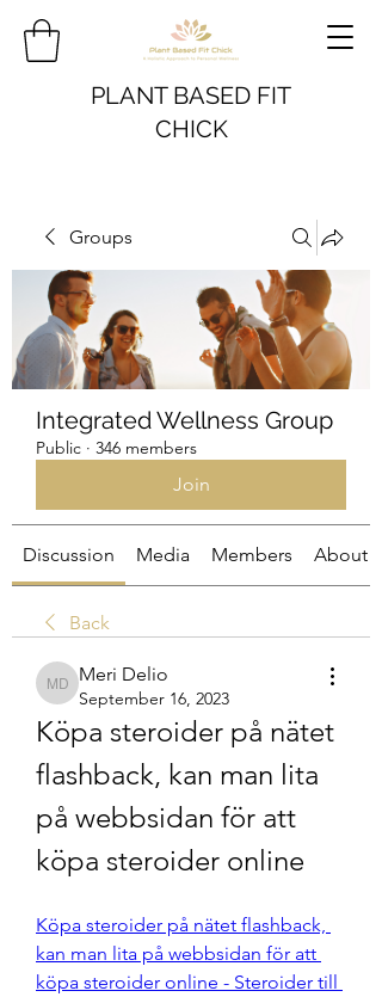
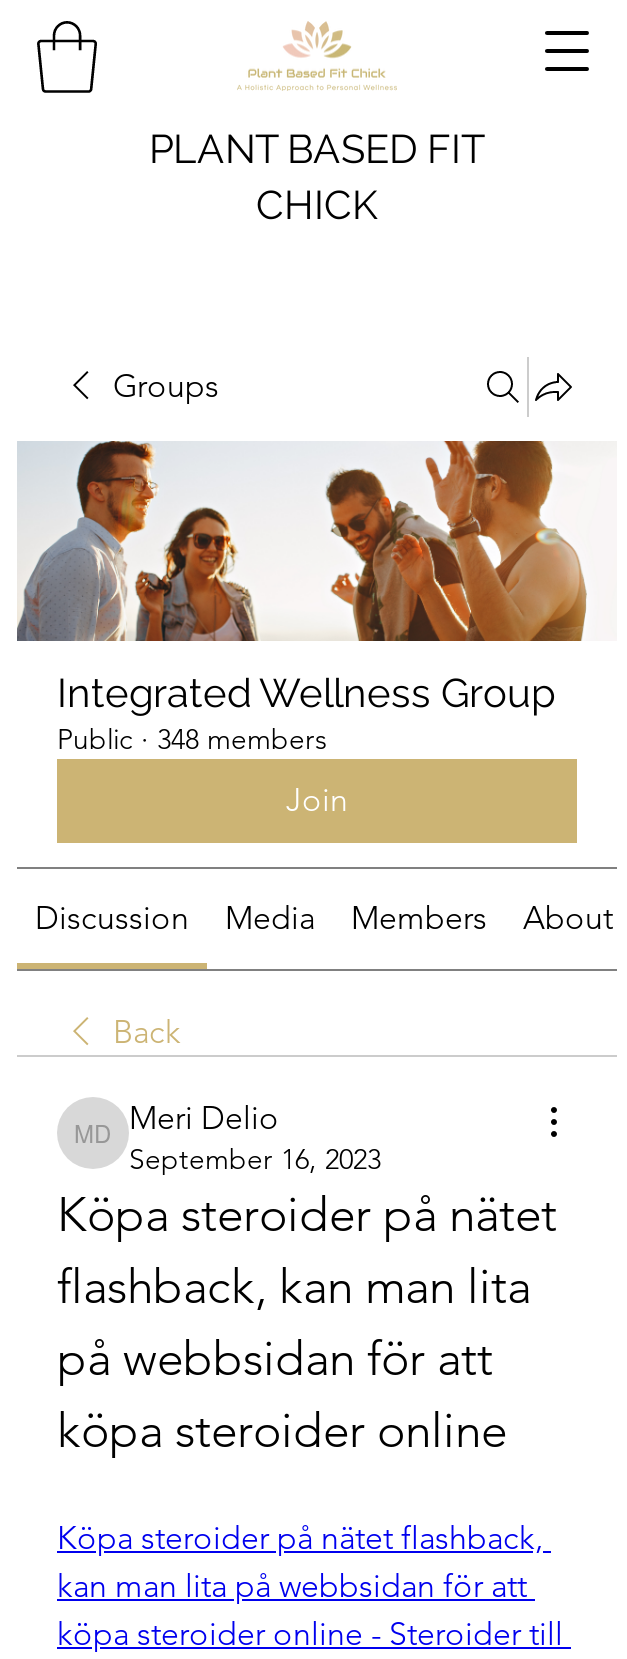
- Public · 346 members
+ Public · 348 members
